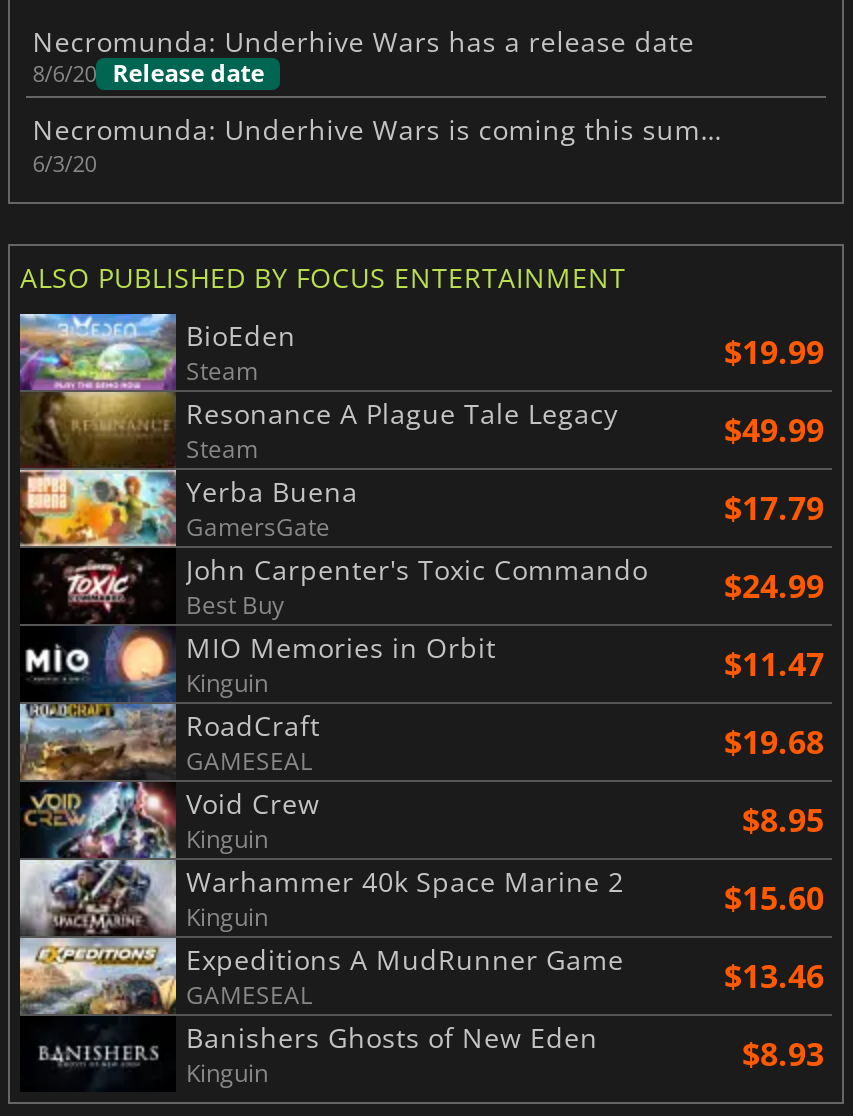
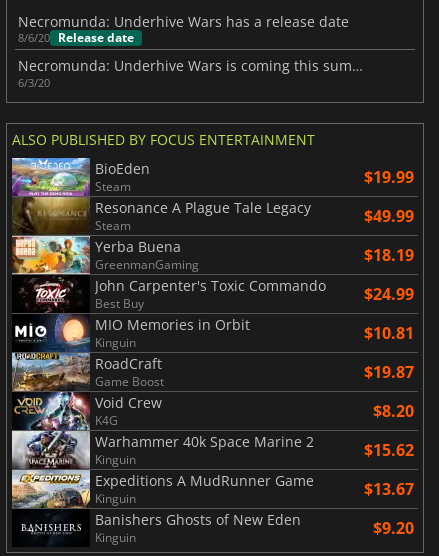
- GamersGate
- $17.79
+ GreenmanGaming
+ $18.19

- $11.47
+ $10.81

- GAMESEAL
- $19.68
+ Game Boost
+ $19.87

- Kinguin
- $8.95
+ K4G
+ $8.20

- $15.60
+ $15.62

- GAMESEAL
- $13.46
+ Kinguin
+ $13.67

- $8.93
+ $9.20
